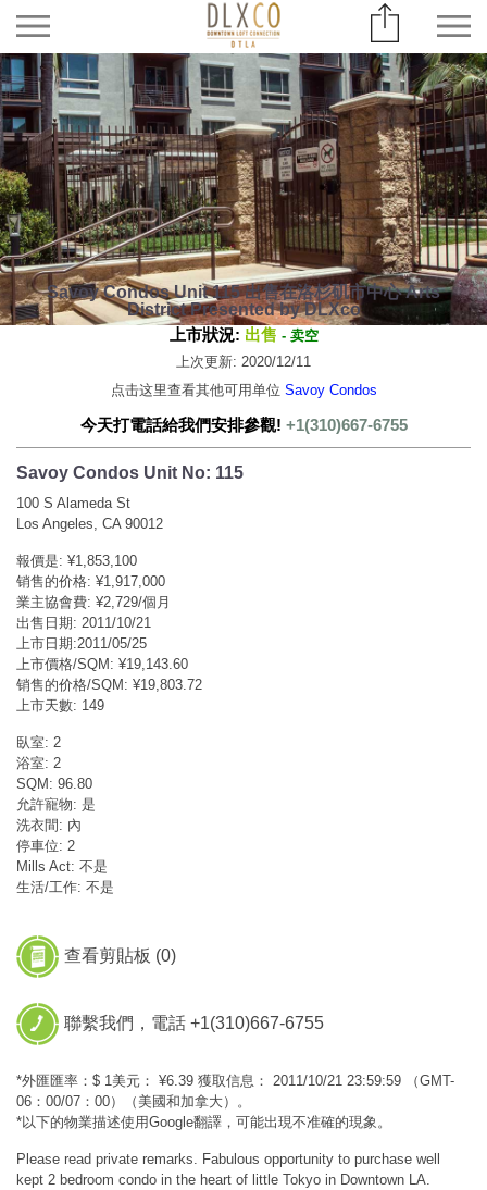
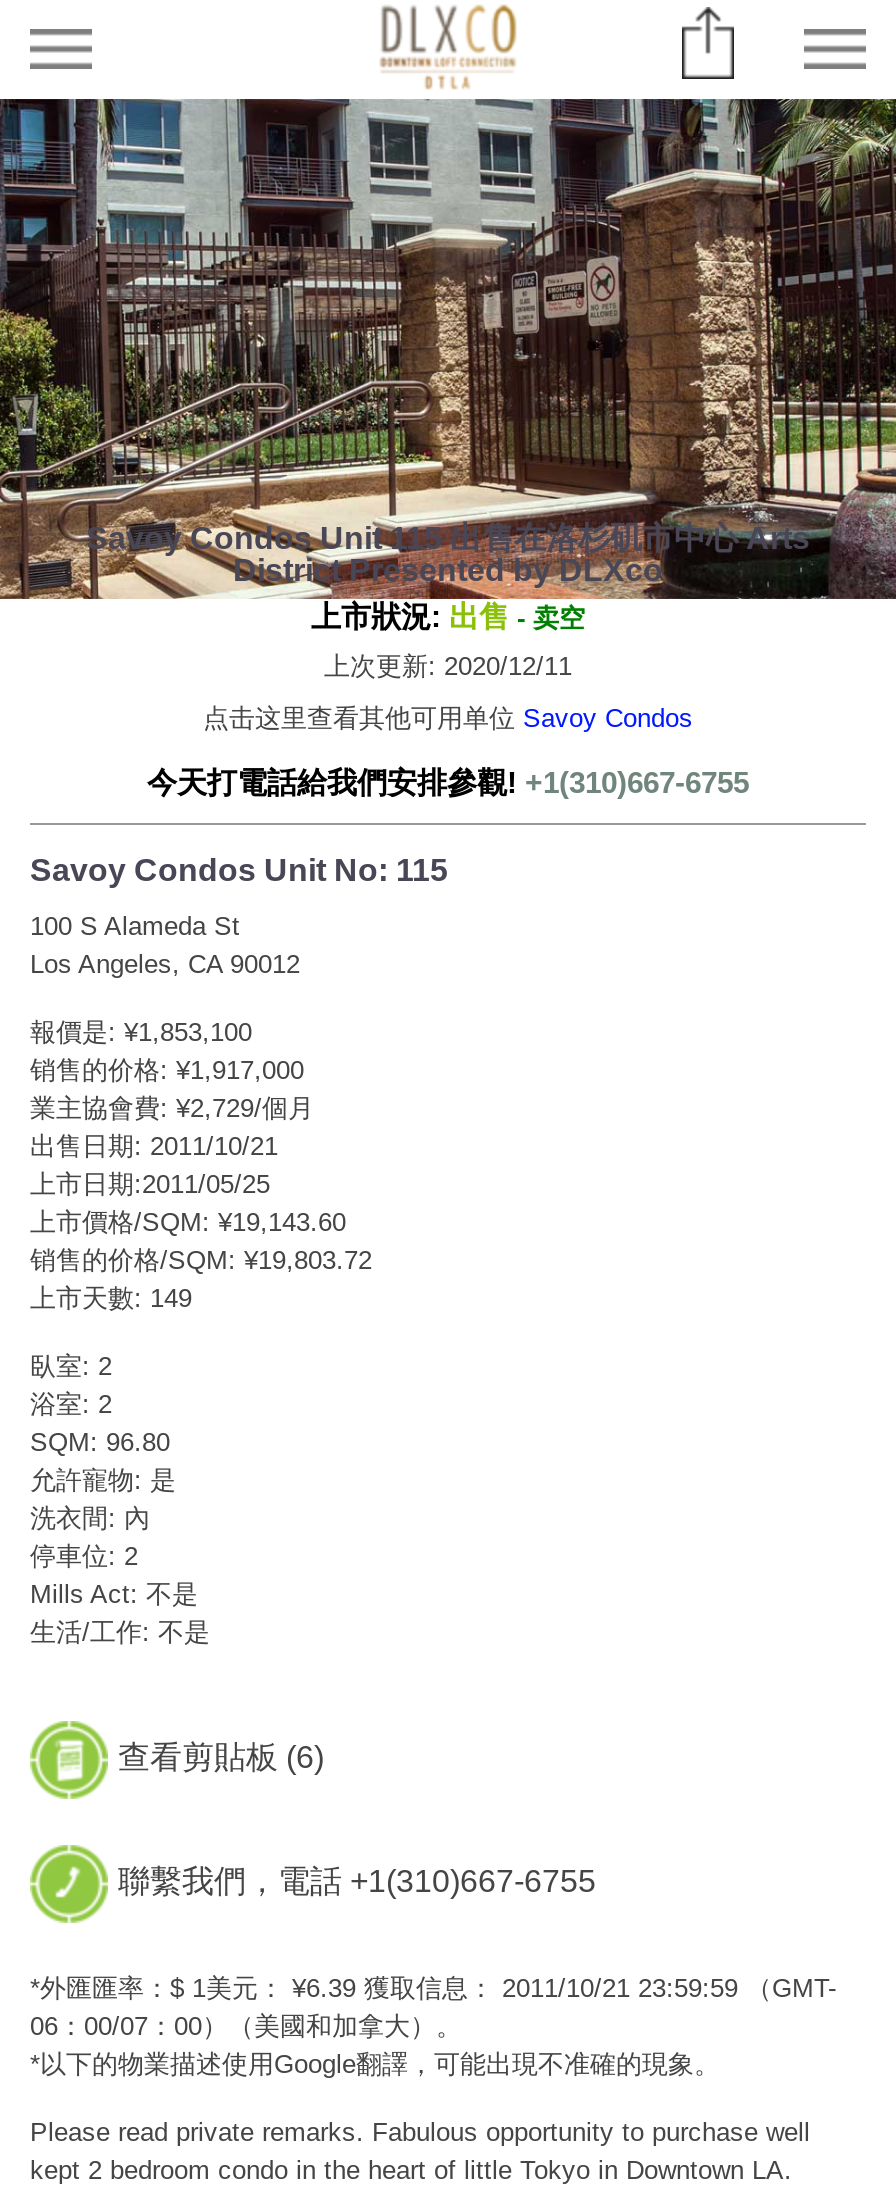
- 查看剪貼板 (0)
+ 查看剪貼板 (6)
